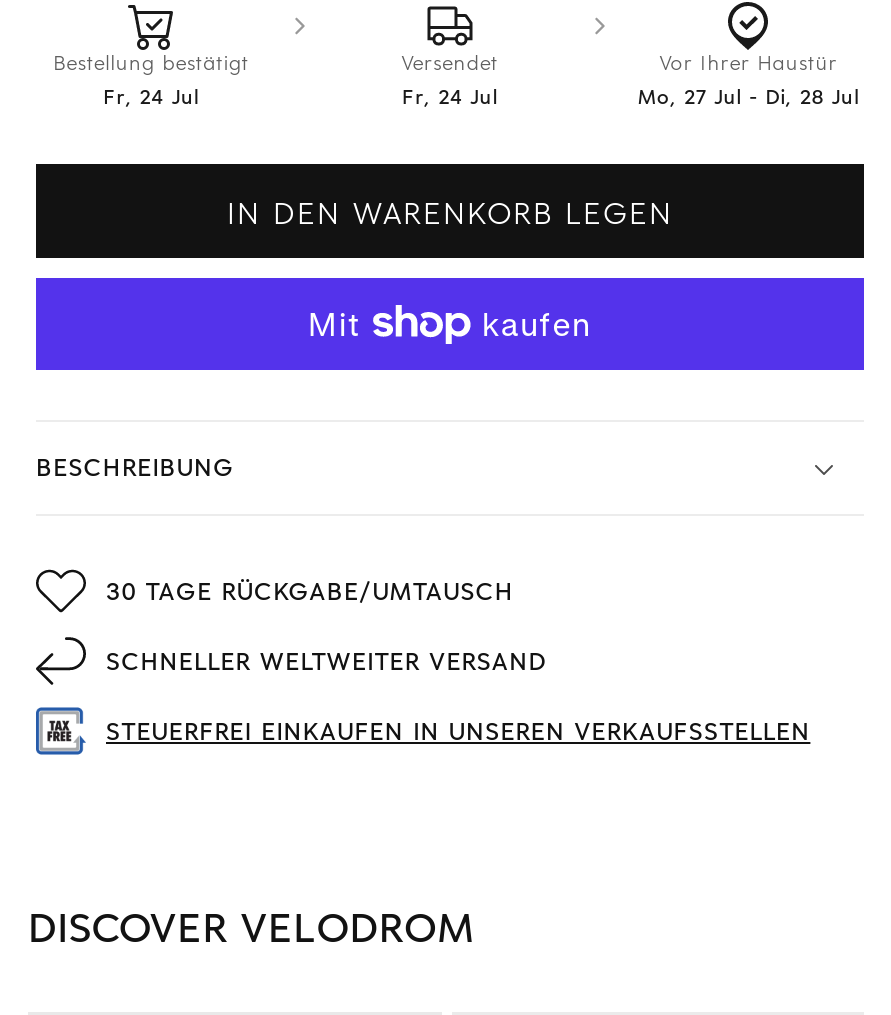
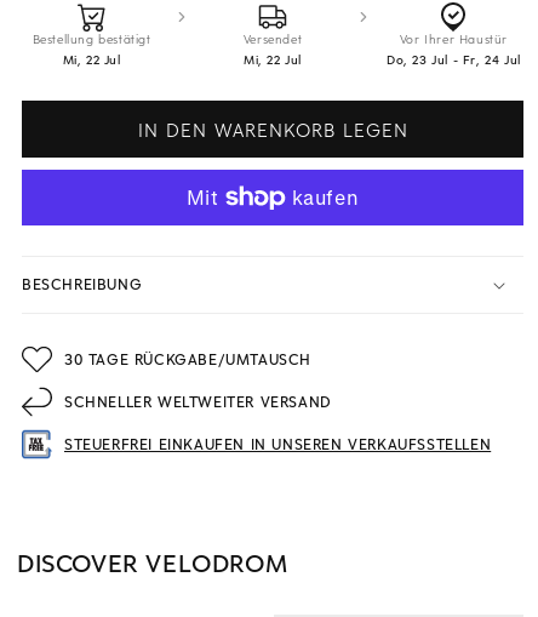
- Fr, 24 Jul
+ Mi, 22 Jul

- Fr, 24 Jul
+ Mi, 22 Jul

- Mo, 27 Jul - Di, 28 Jul
+ Do, 23 Jul - Fr, 24 Jul
